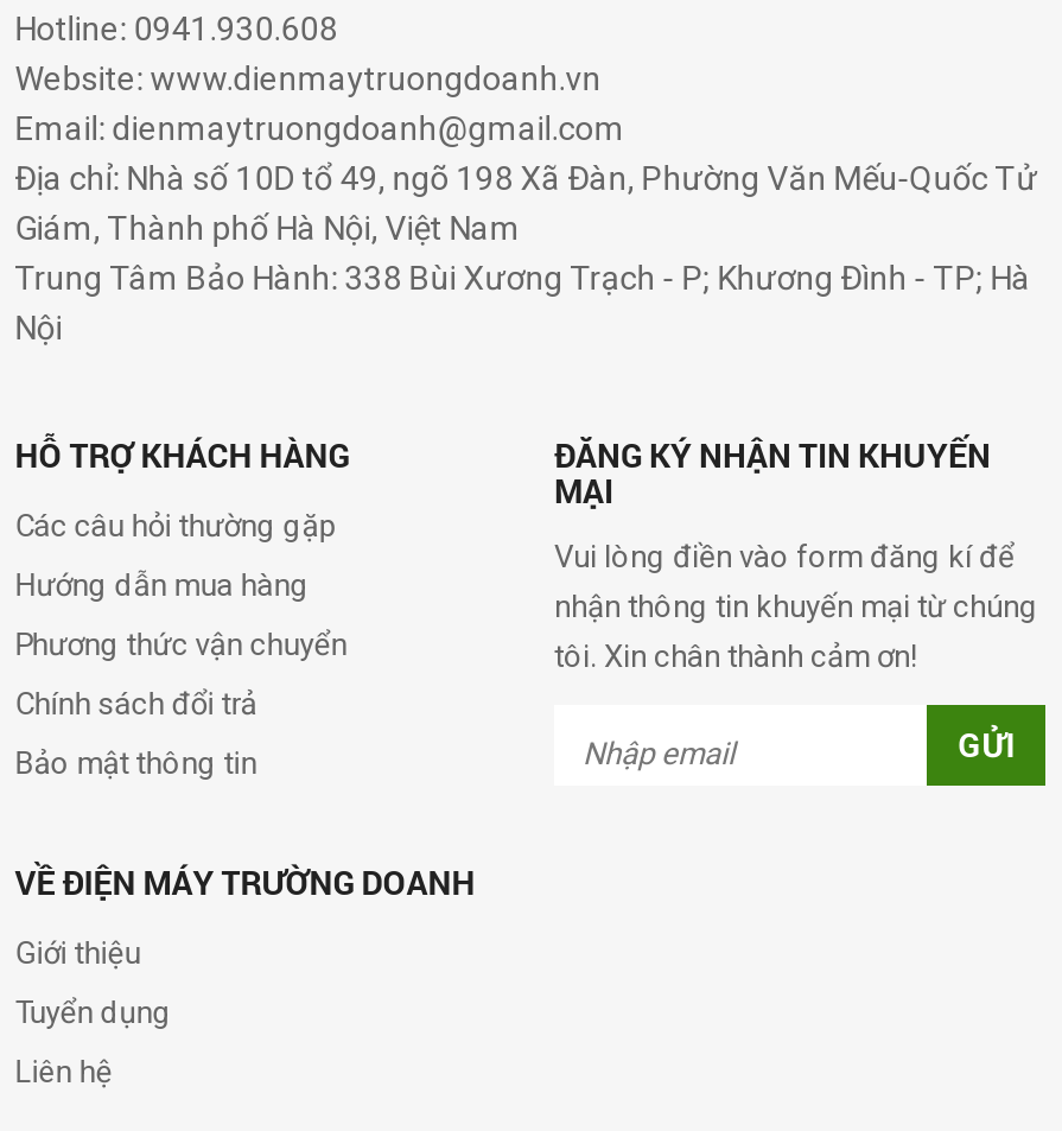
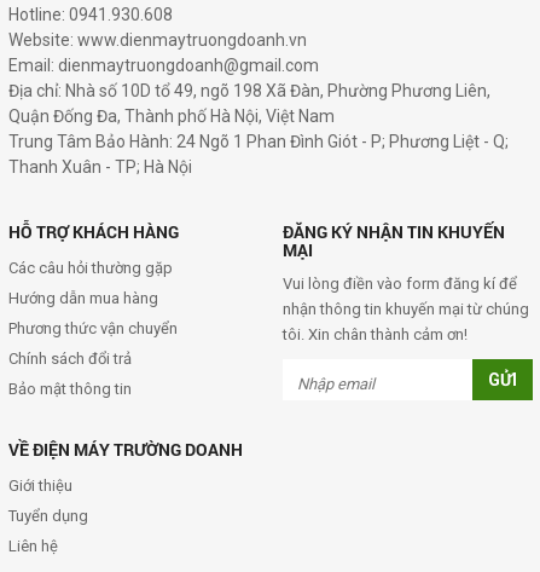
- Địa chỉ: Nhà số 10D tổ 49, ngõ 198 Xã Đàn, Phường Văn Mếu-Quốc Tử
- Giám, Thành phố Hà Nội, Việt Nam
- Trung Tâm Bảo Hành: 338 Bùi Xương Trạch - P; Khương Đình - TP; Hà
- Nội
+ Địa chỉ: Nhà số 10D tổ 49, ngõ 198 Xã Đàn, Phường Phương Liên,
+ Quận Đống Đa, Thành phố Hà Nội, Việt Nam
+ Trung Tâm Bảo Hành: 24 Ngõ 1 Phan Đình Giót - P; Phương Liệt - Q;
+ Thanh Xuân - TP; Hà Nội
